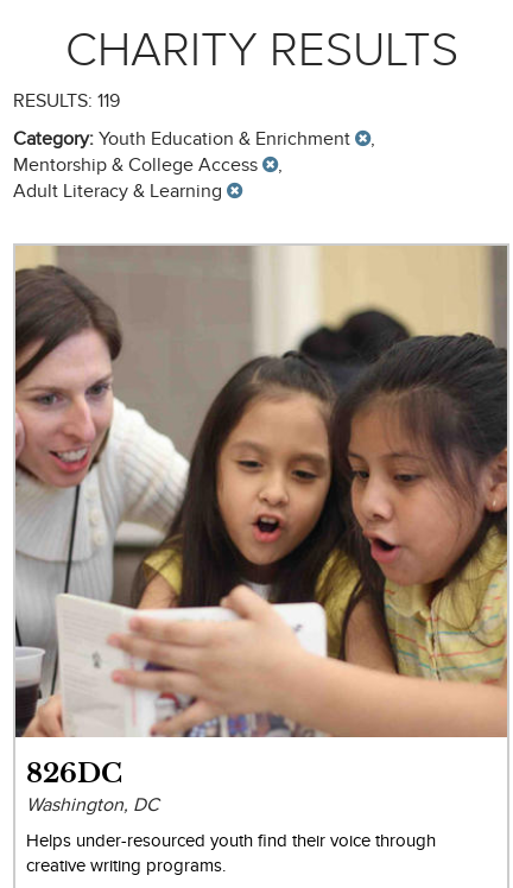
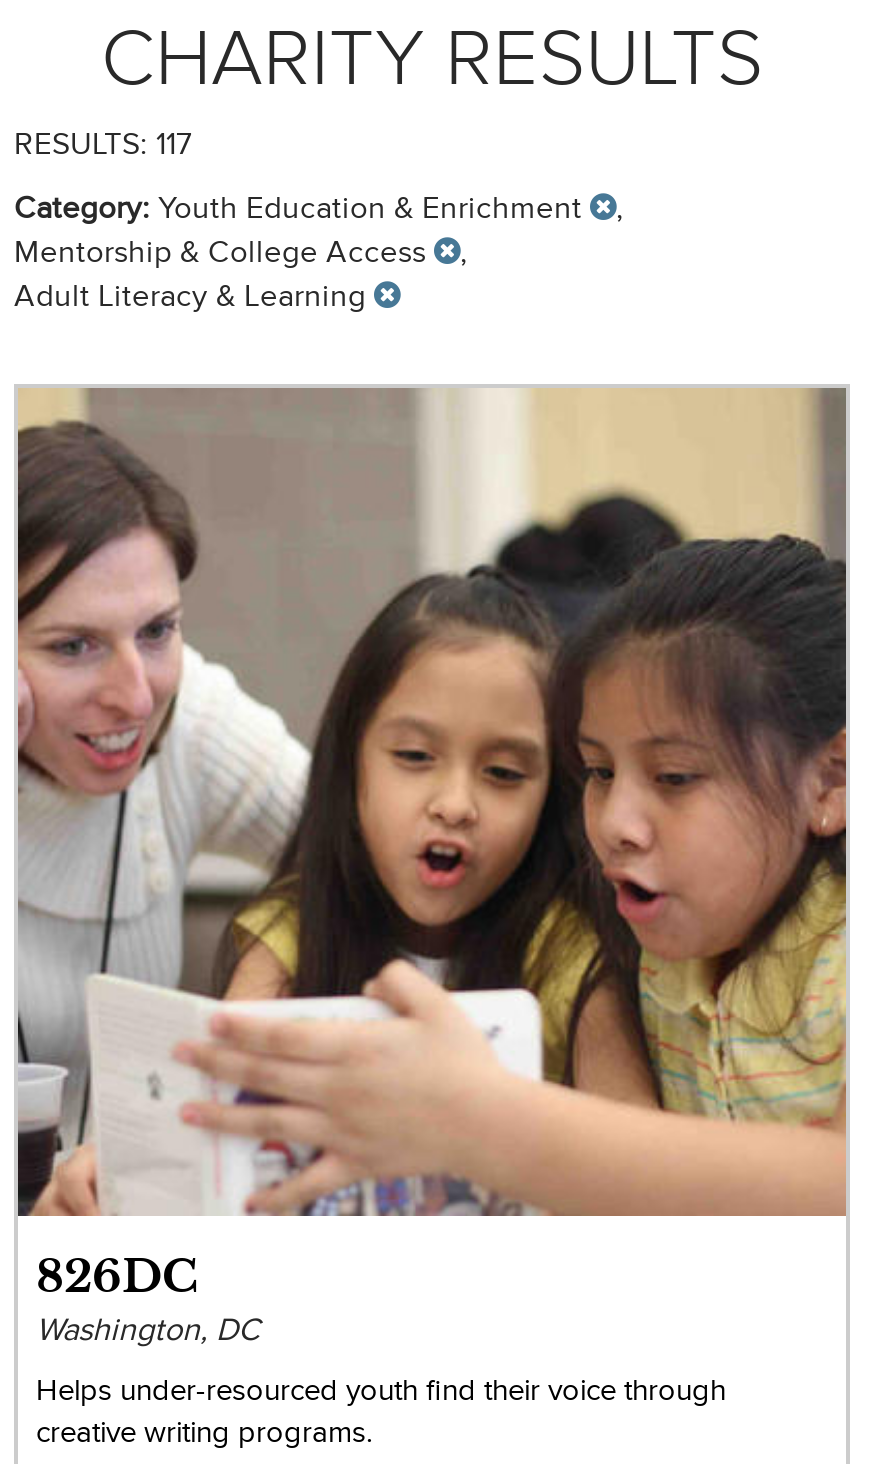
- RESULTS: 119
+ RESULTS: 117
